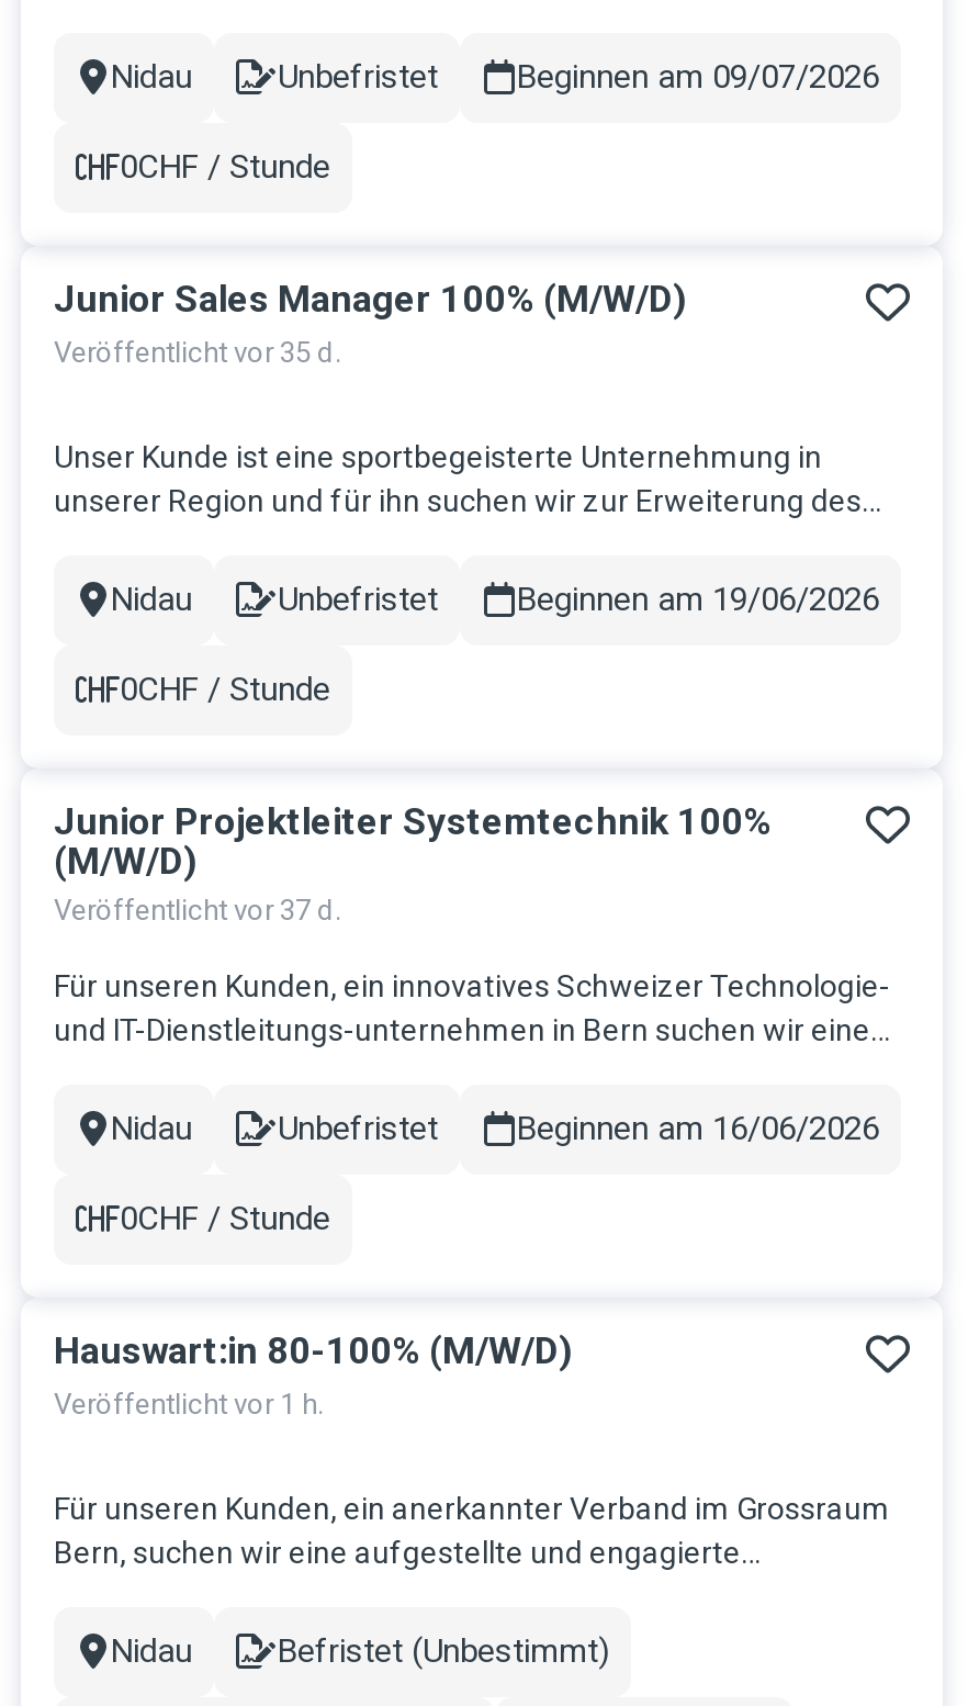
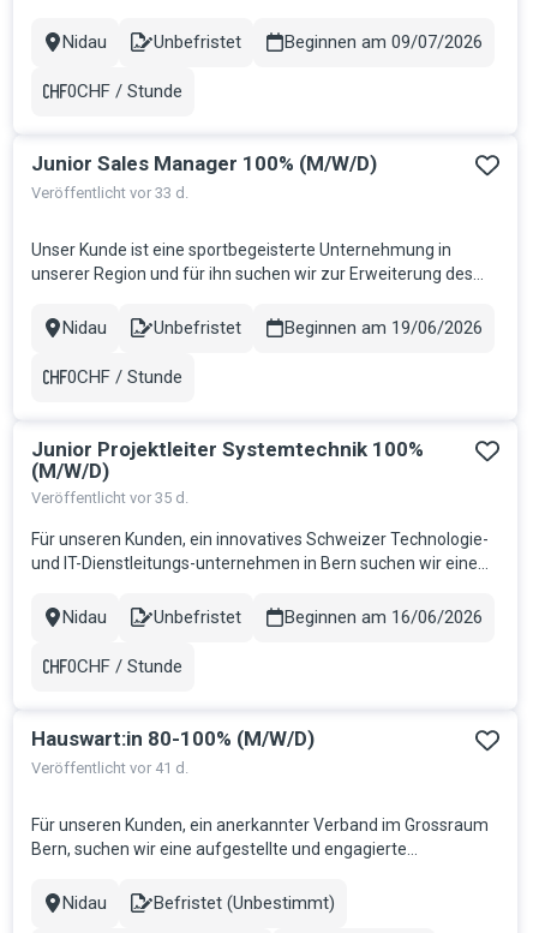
+ Veröffentlicht vor 33 d.

moved down: Veröffentlicht vor 35 d.

- Veröffentlicht vor 37 d.

- Veröffentlicht vor 1 h.
+ Veröffentlicht vor 41 d.
